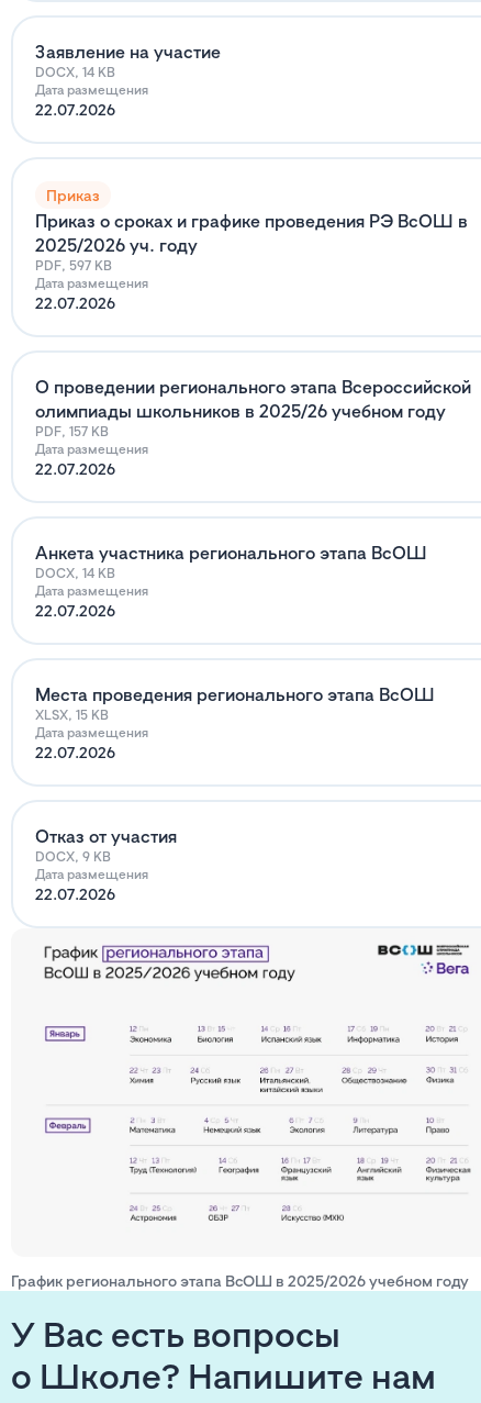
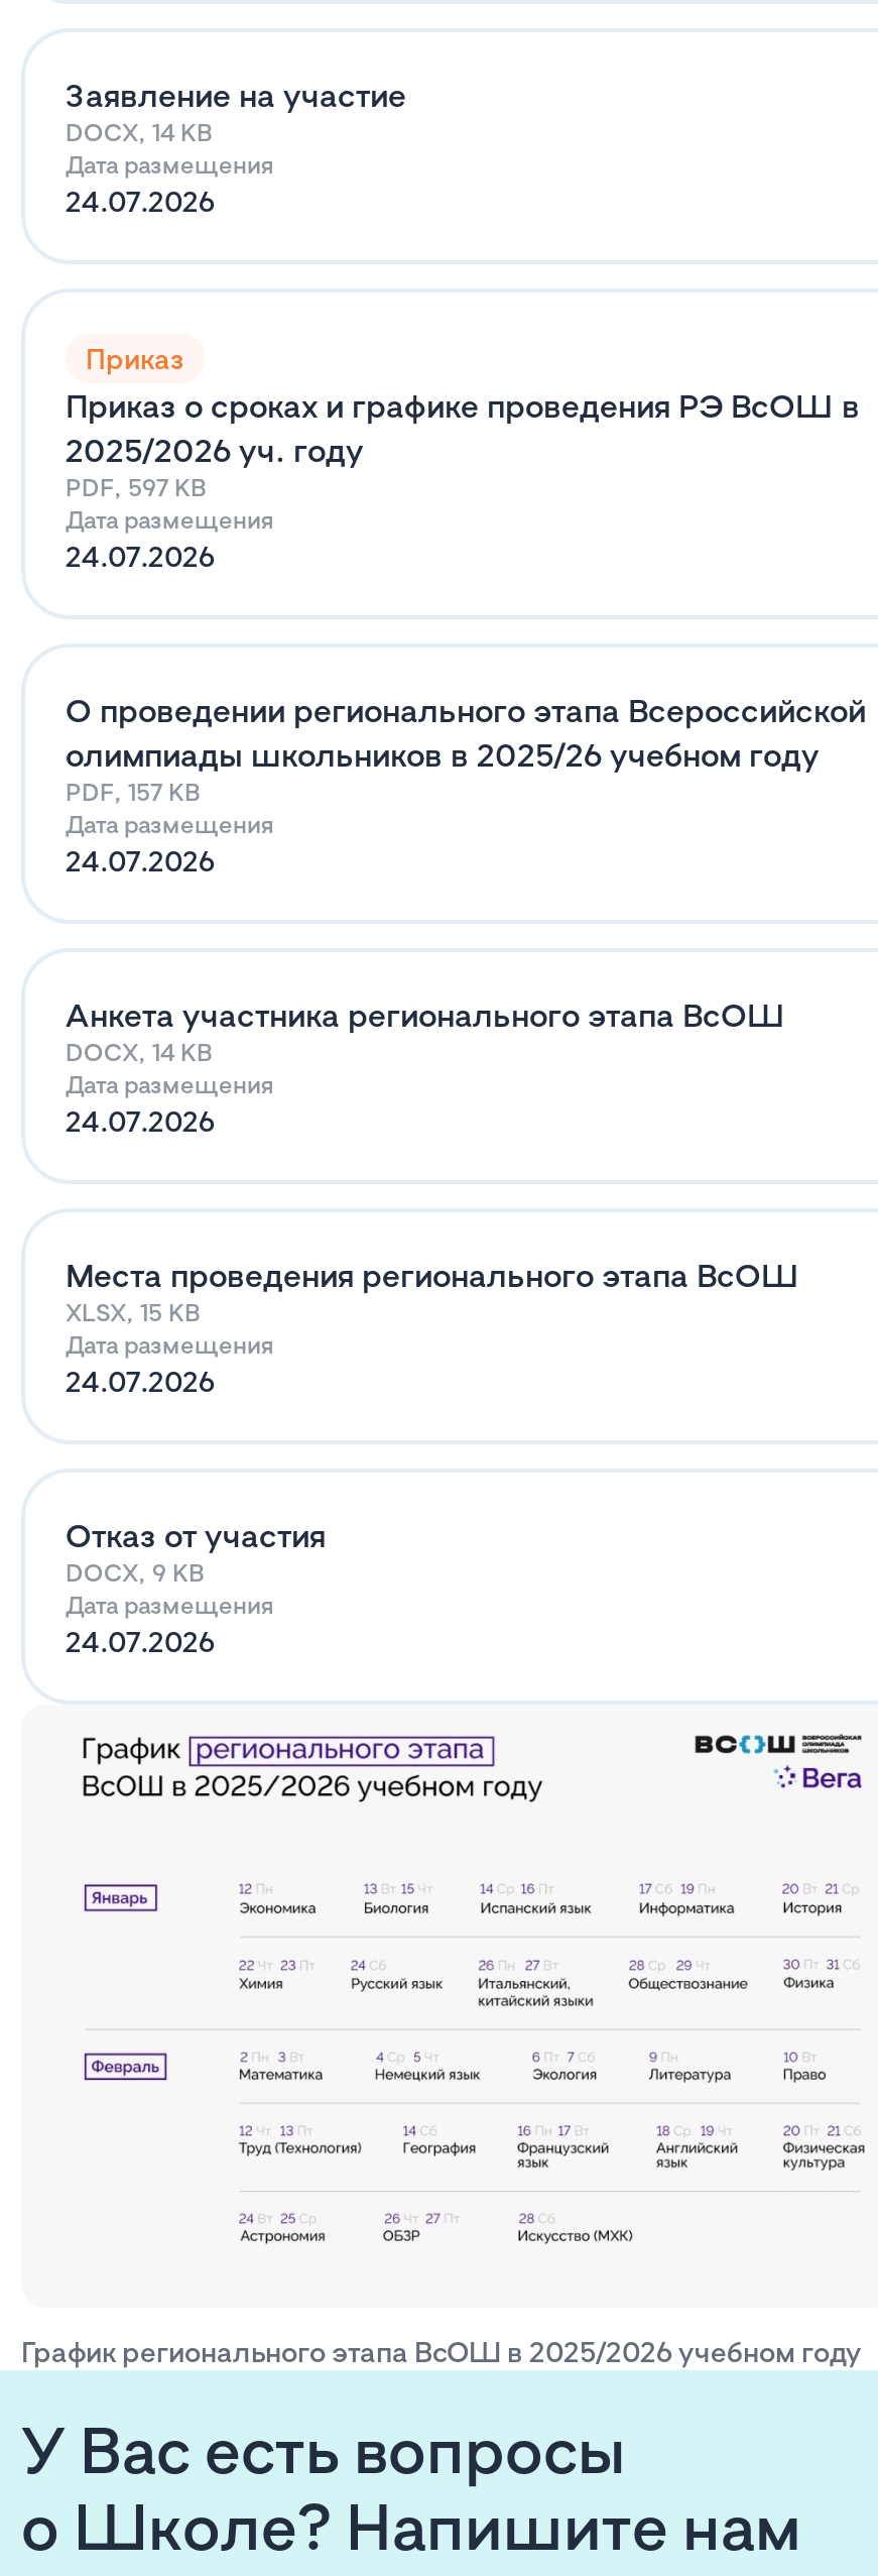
- 22.07.2026
+ 24.07.2026

- 22.07.2026
+ 24.07.2026

- 22.07.2026
+ 24.07.2026

- 22.07.2026
+ 24.07.2026

- 22.07.2026
+ 24.07.2026

- 22.07.2026
+ 24.07.2026
